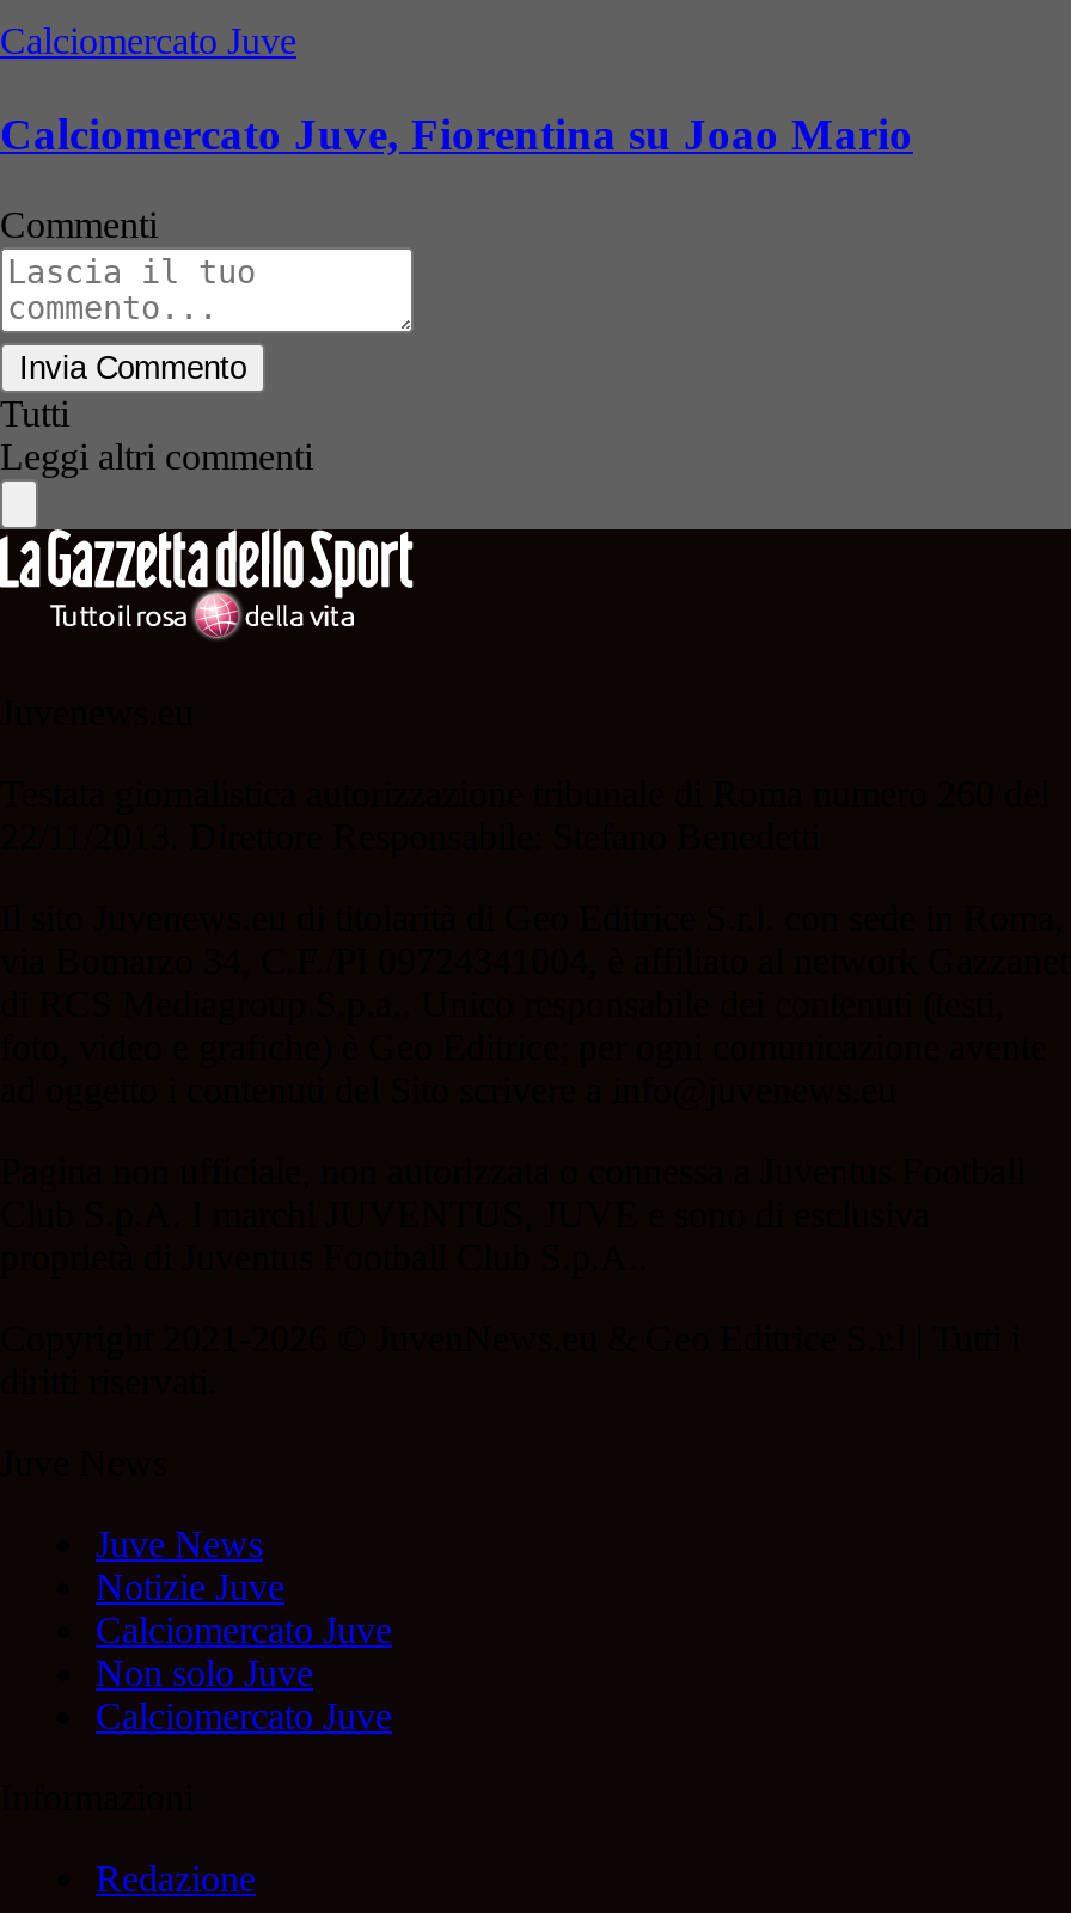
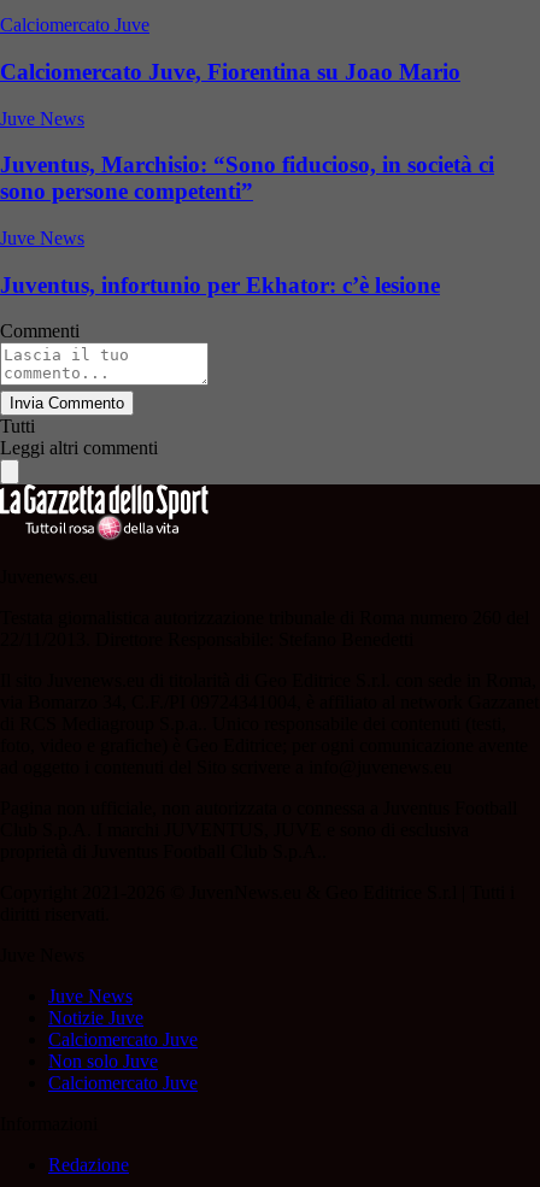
+ Juve News
+ Juventus, Marchisio: “Sono fiducioso, in società ci
+ sono persone competenti”
+ Juve News
+ Juventus, infortunio per Ekhator: c’è lesione
